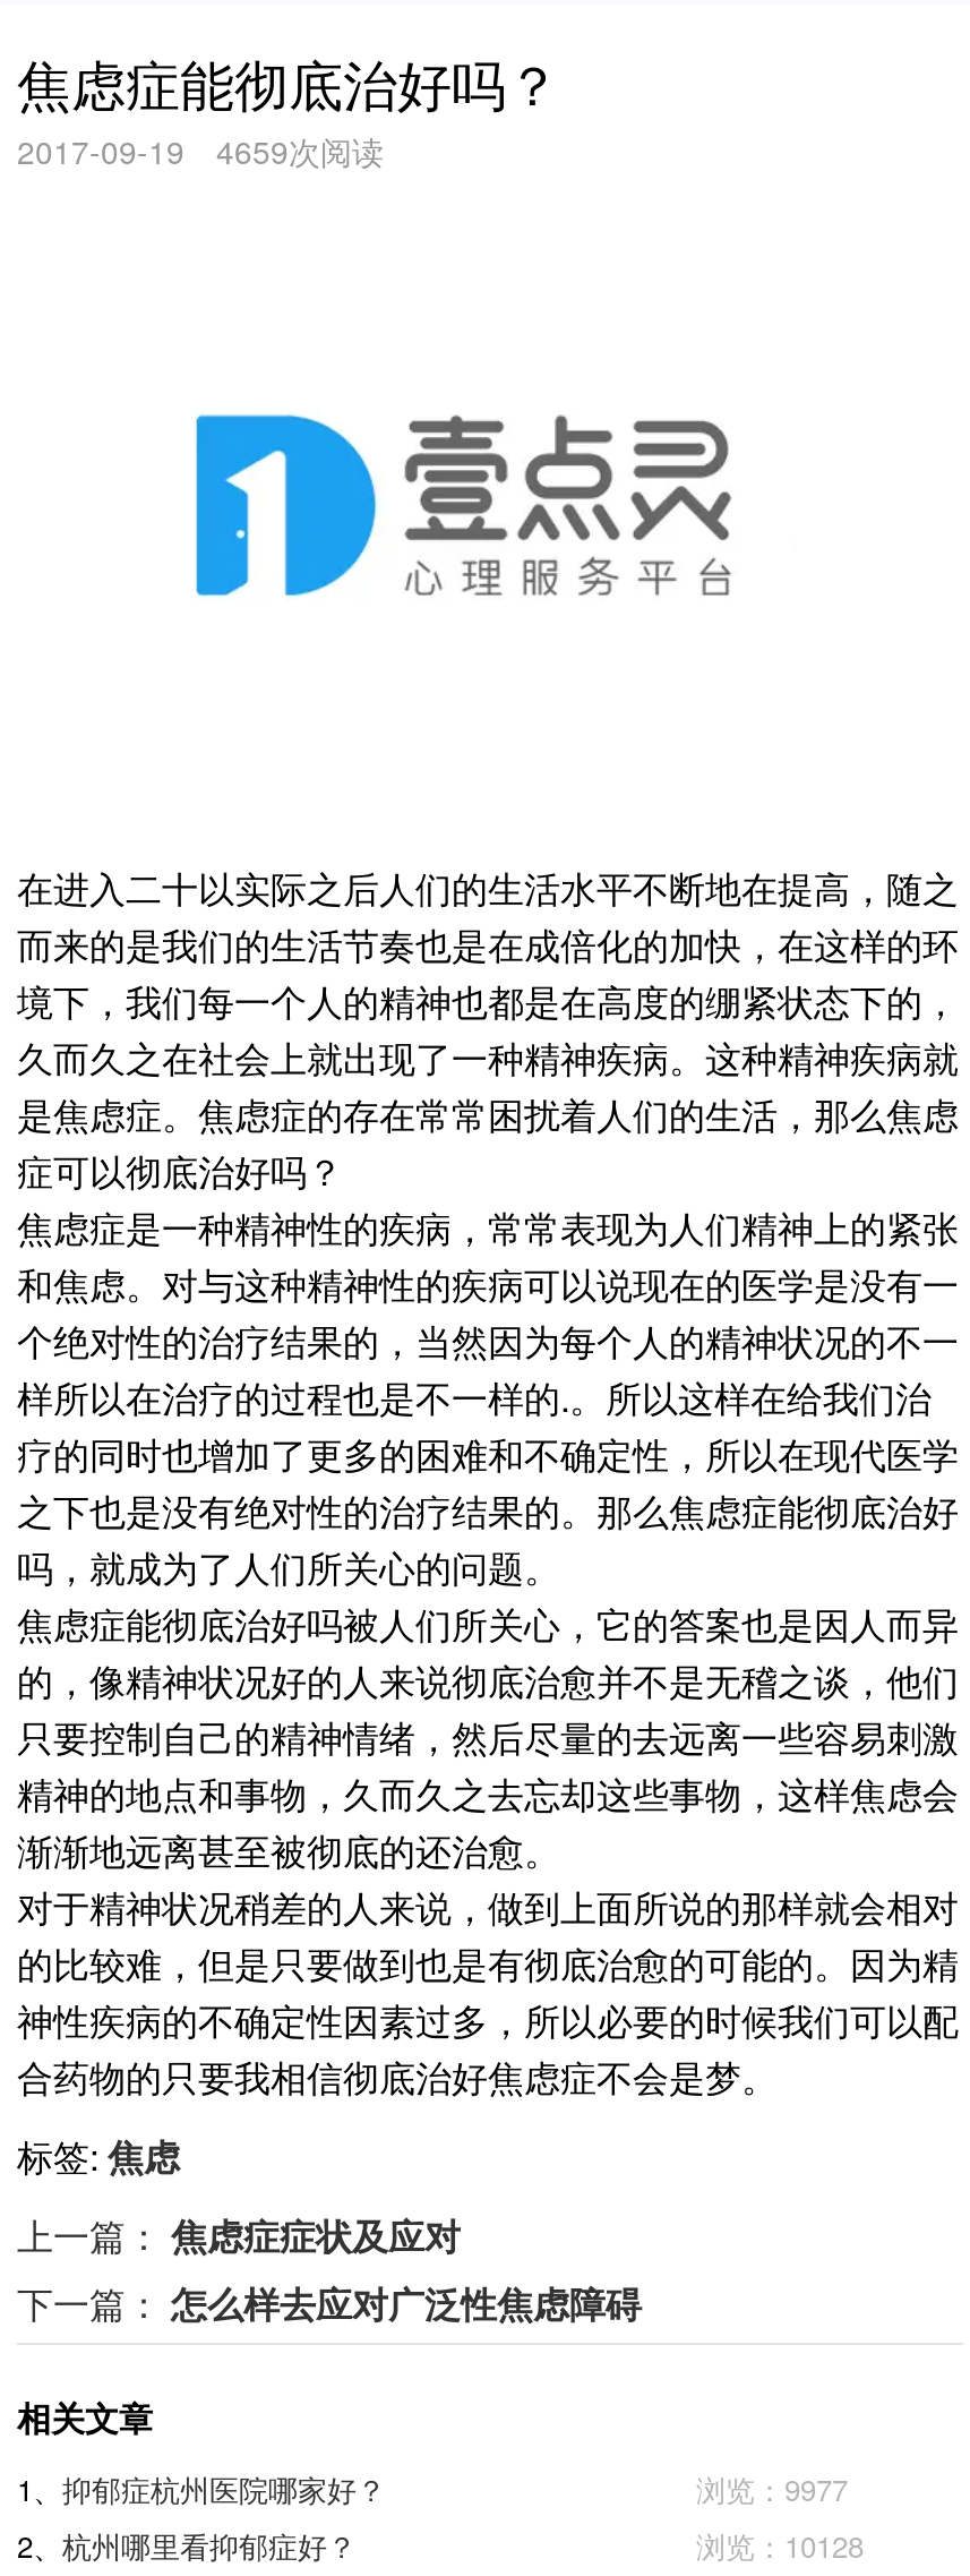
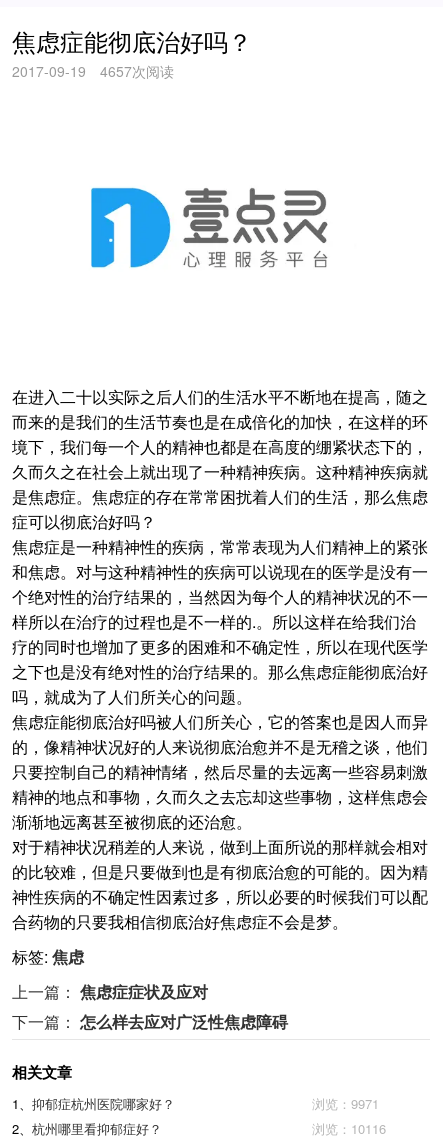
- 2017-09-19 4659次阅读
+ 2017-09-19 4657次阅读

- 浏览：9977
+ 浏览：9971

- 浏览：10128
+ 浏览：10116
